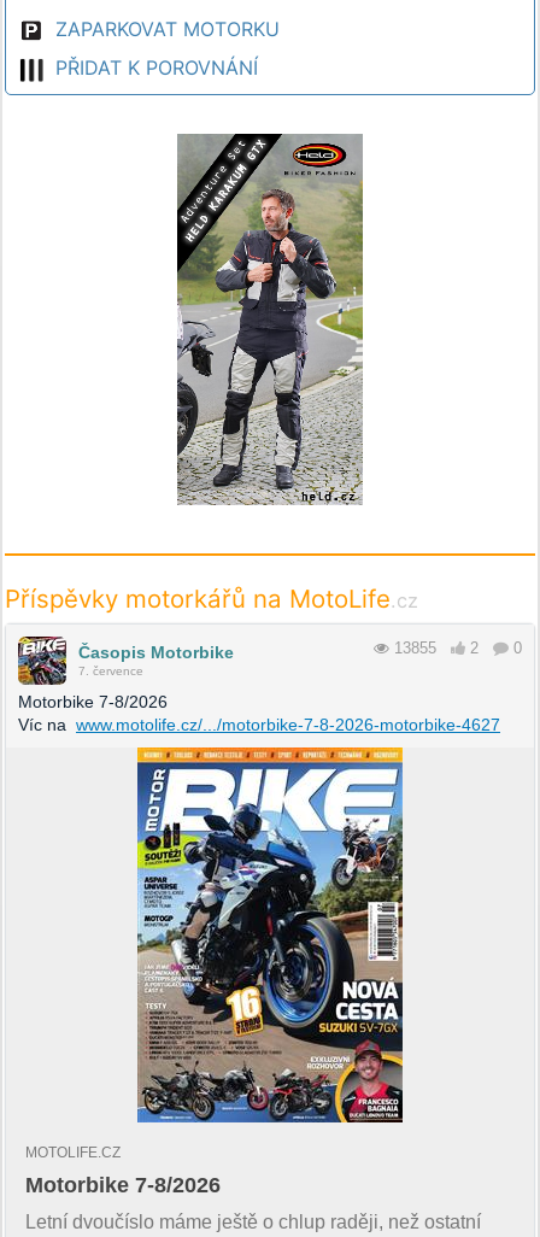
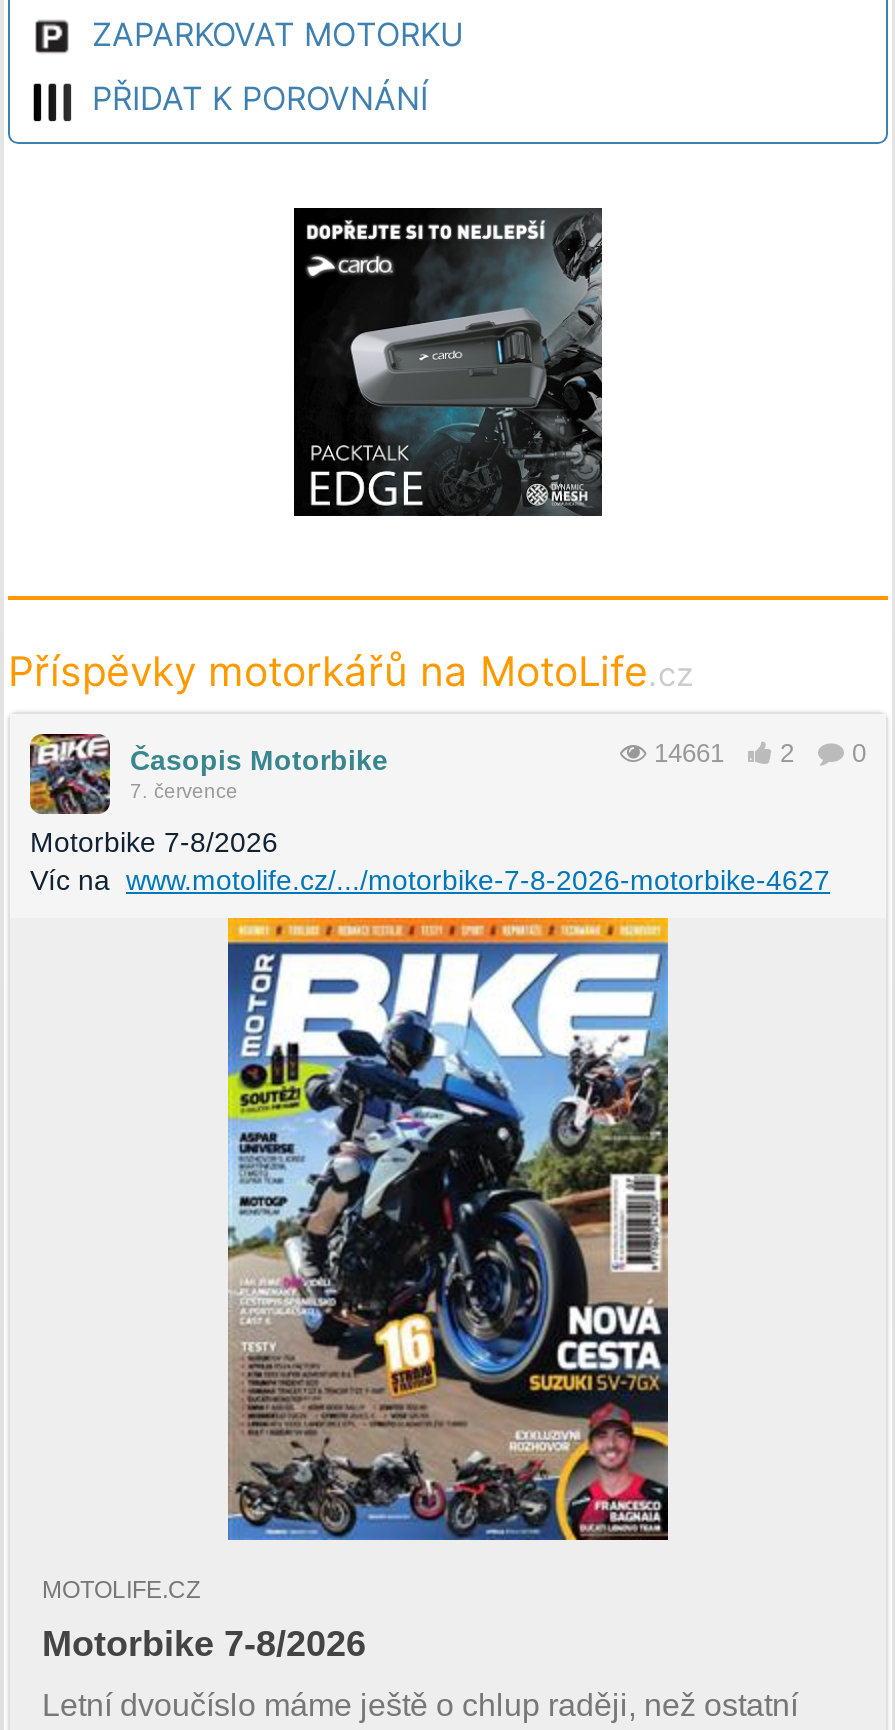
- [image]
+ [image]

- 13855 2 0
+ 14661 2 0
